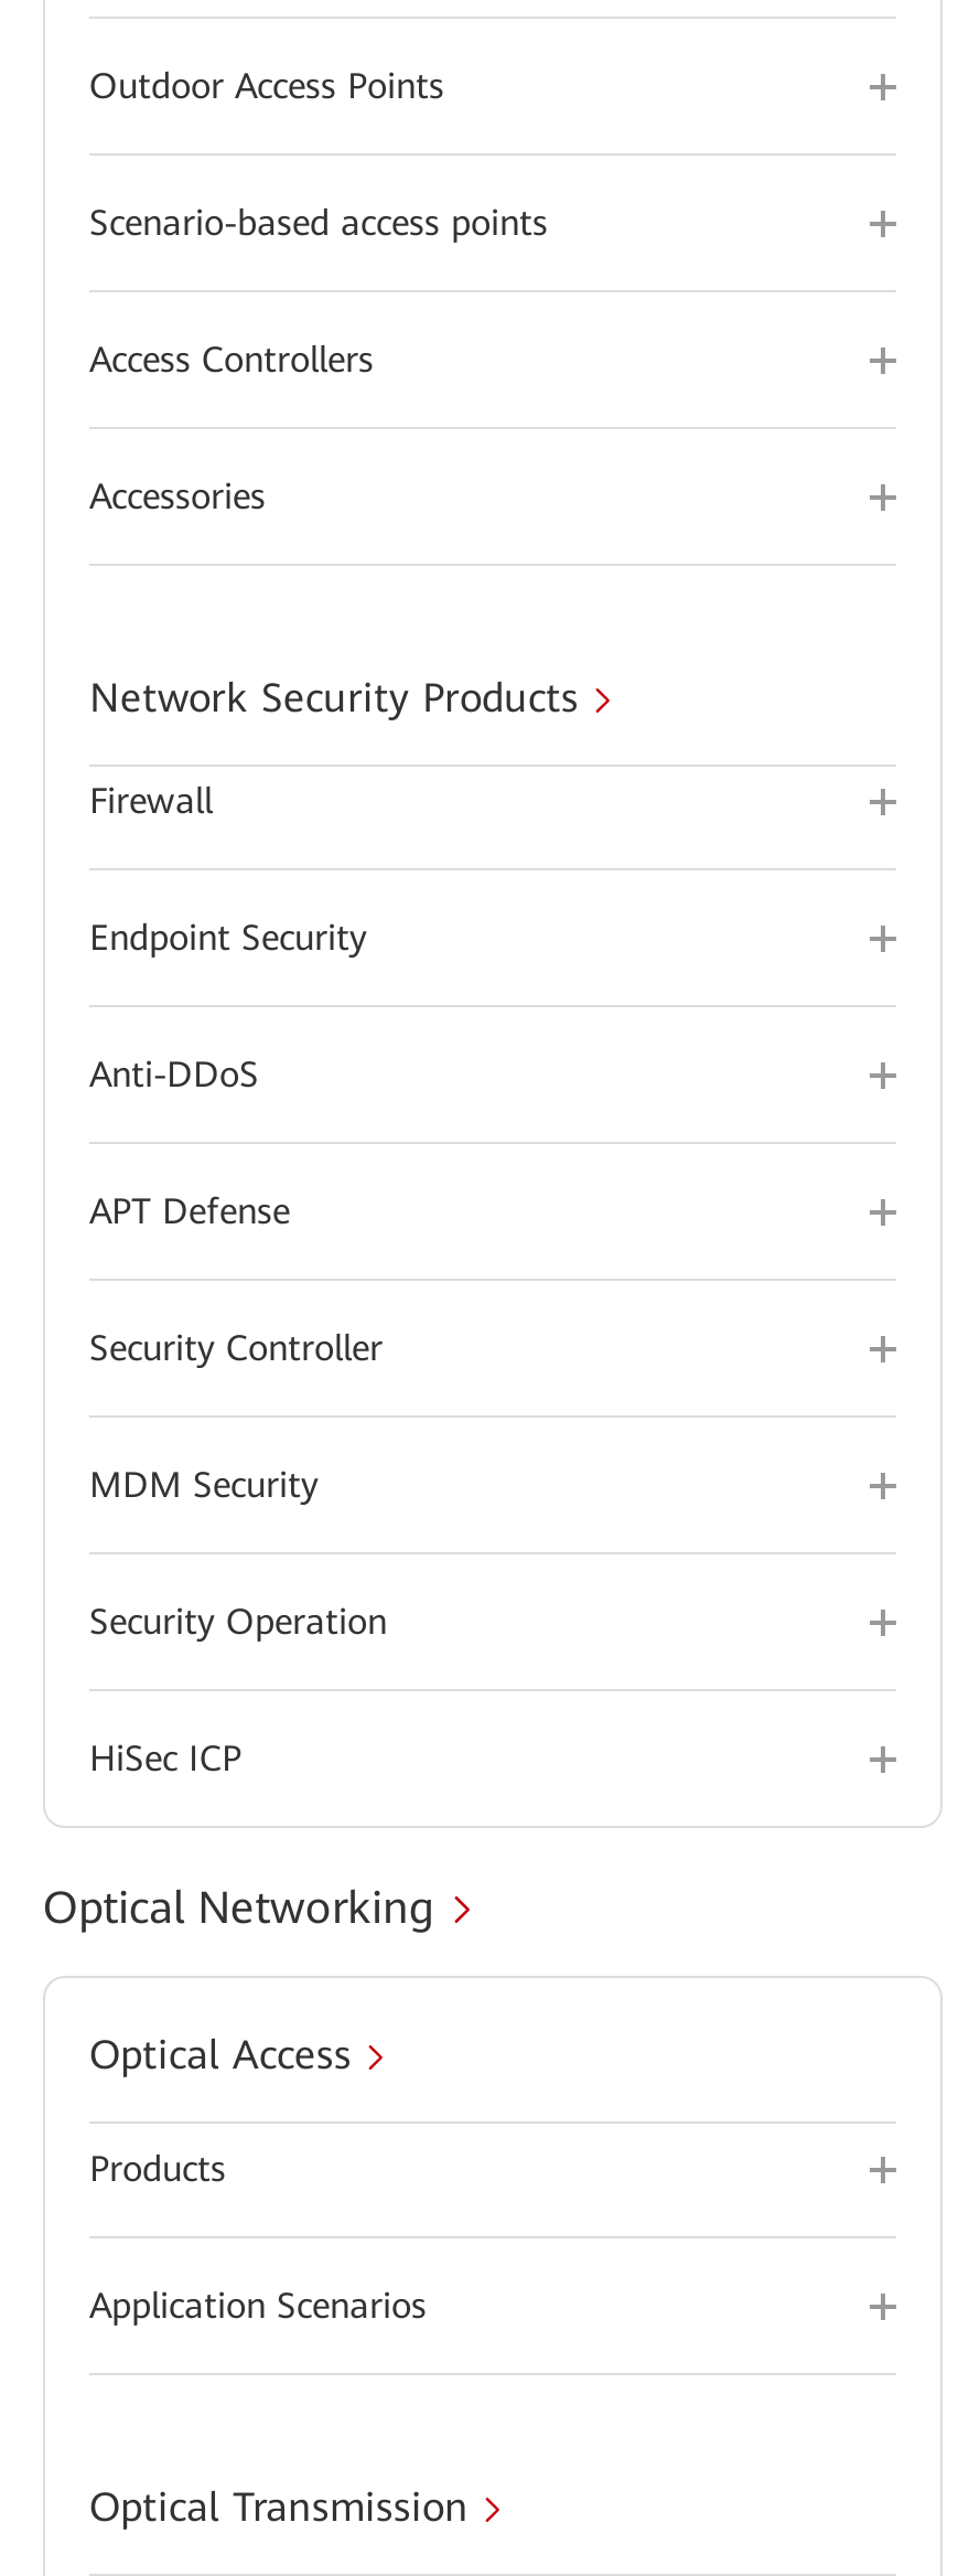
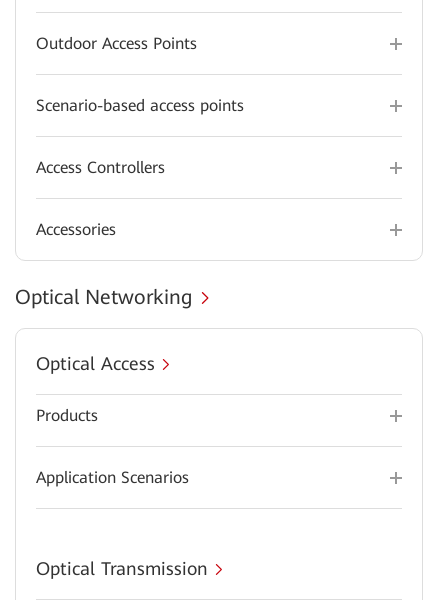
- Network Security Products
- Firewall
- Endpoint Security
- Anti-DDoS
- APT Defense
- Security Controller
- MDM Security
- Security Operation
- HiSec ICP
